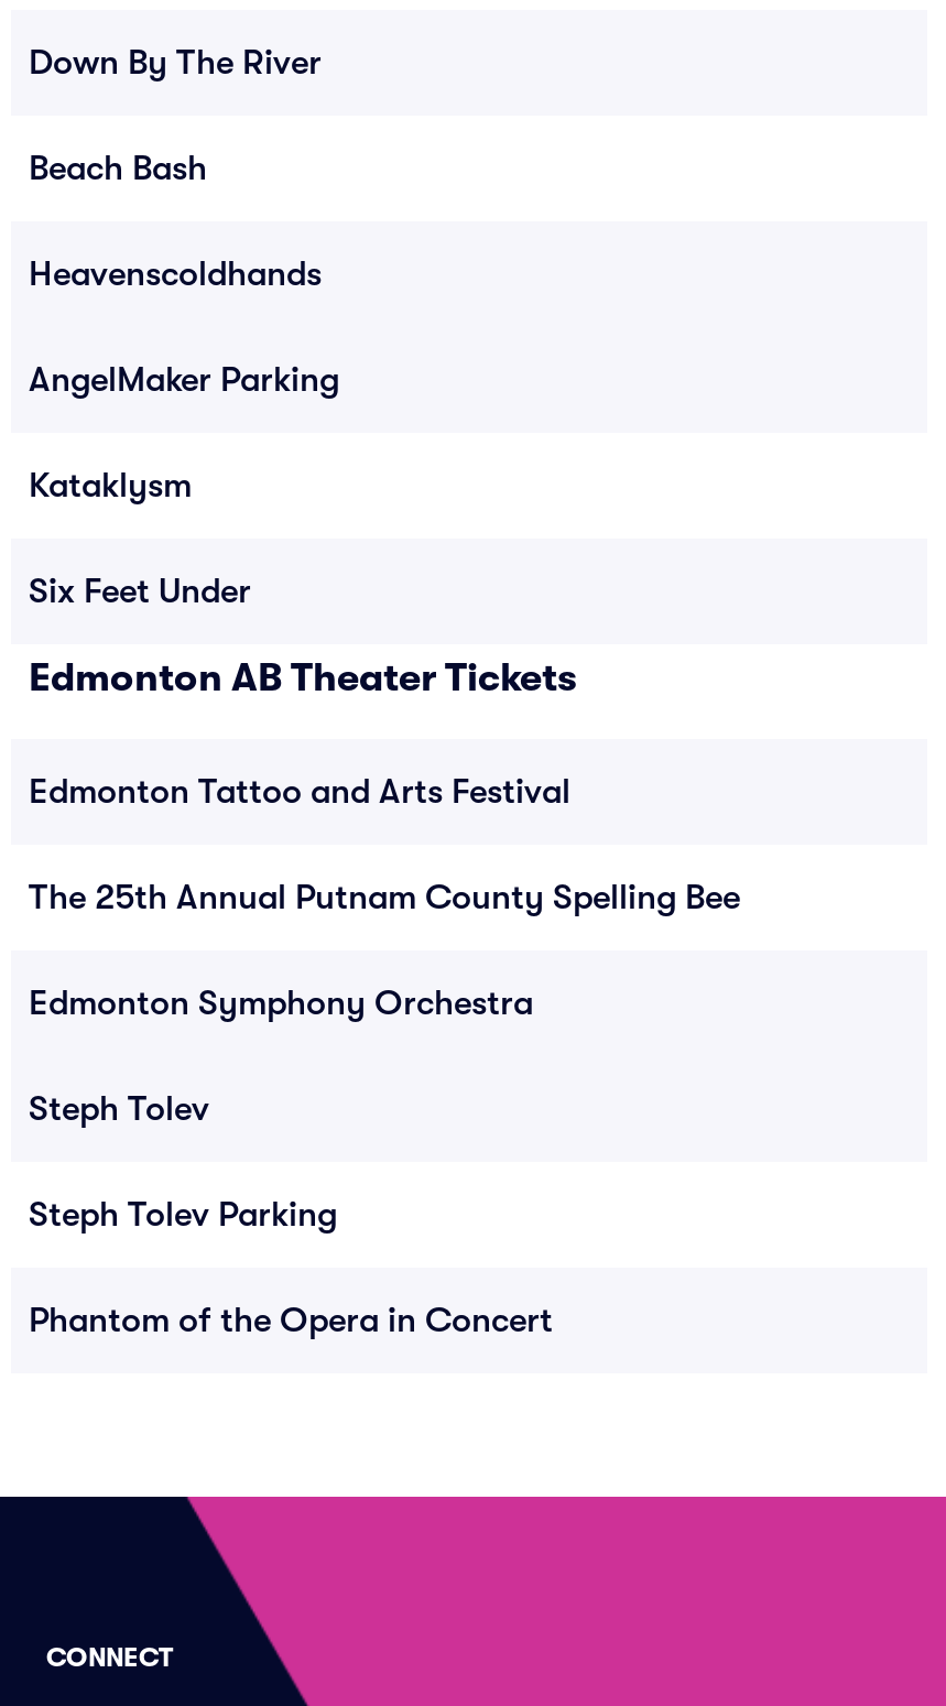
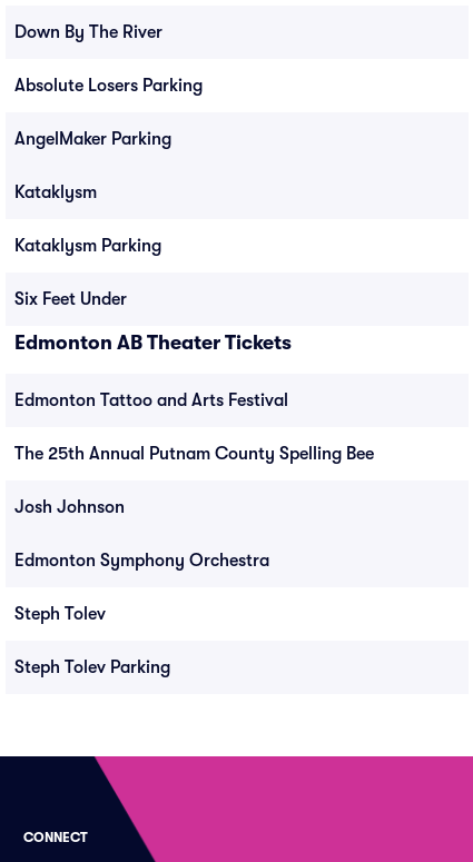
- Beach Bash
- Heavenscoldhands
+ Absolute Losers Parking

moved up: AngelMaker Parking | Kataklysm

+ Kataklysm Parking

+ Josh Johnson

moved down: Edmonton Symphony Orchestra | Steph Tolev | Steph Tolev Parking

- Phantom of the Opera in Concert
